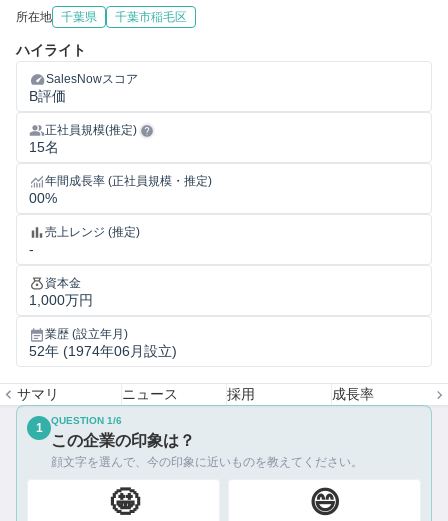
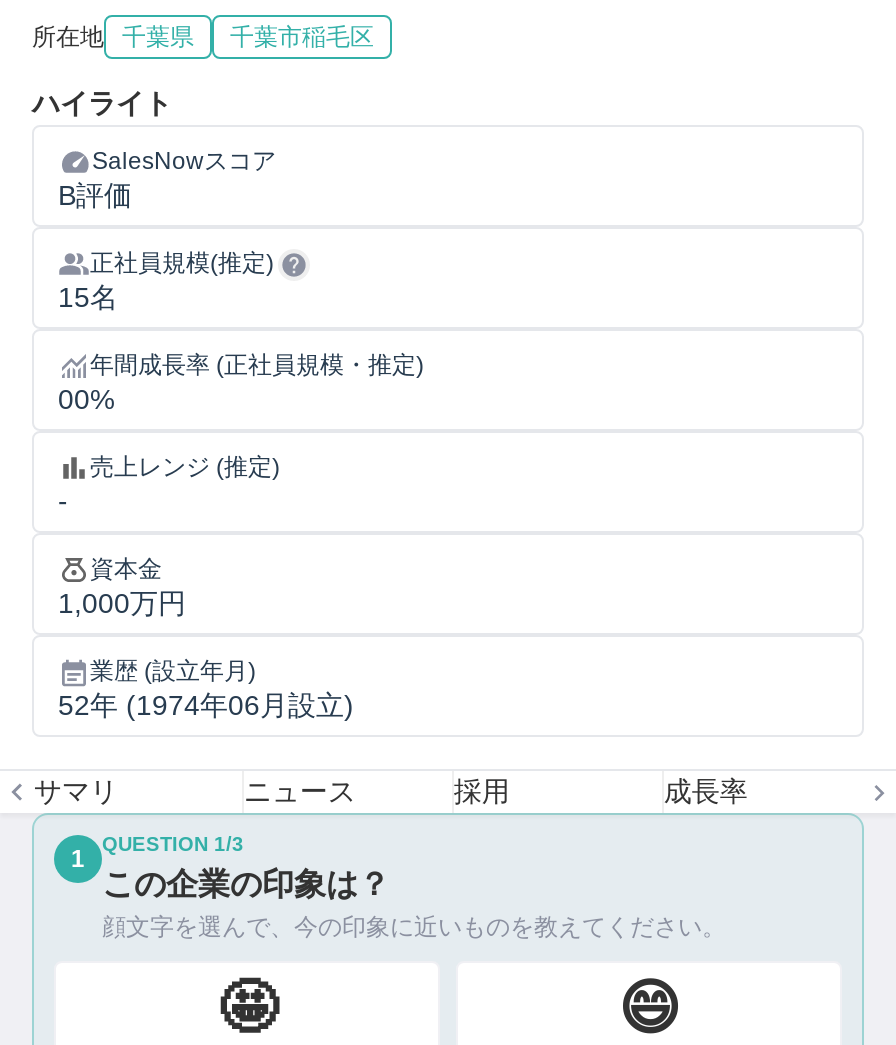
- QUESTION 1/6
+ QUESTION 1/3
